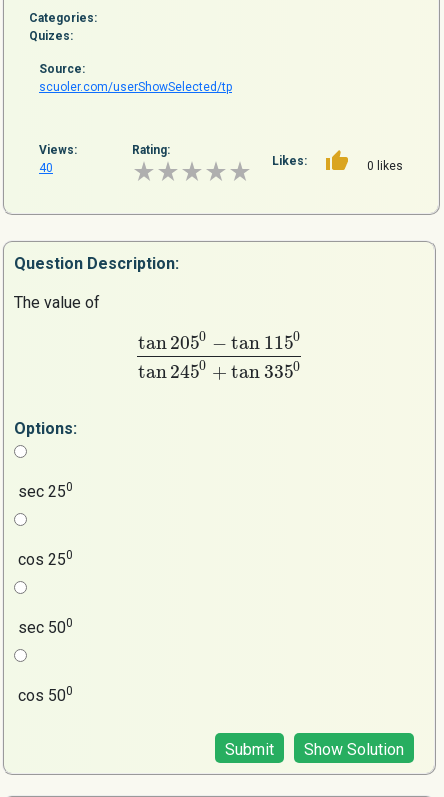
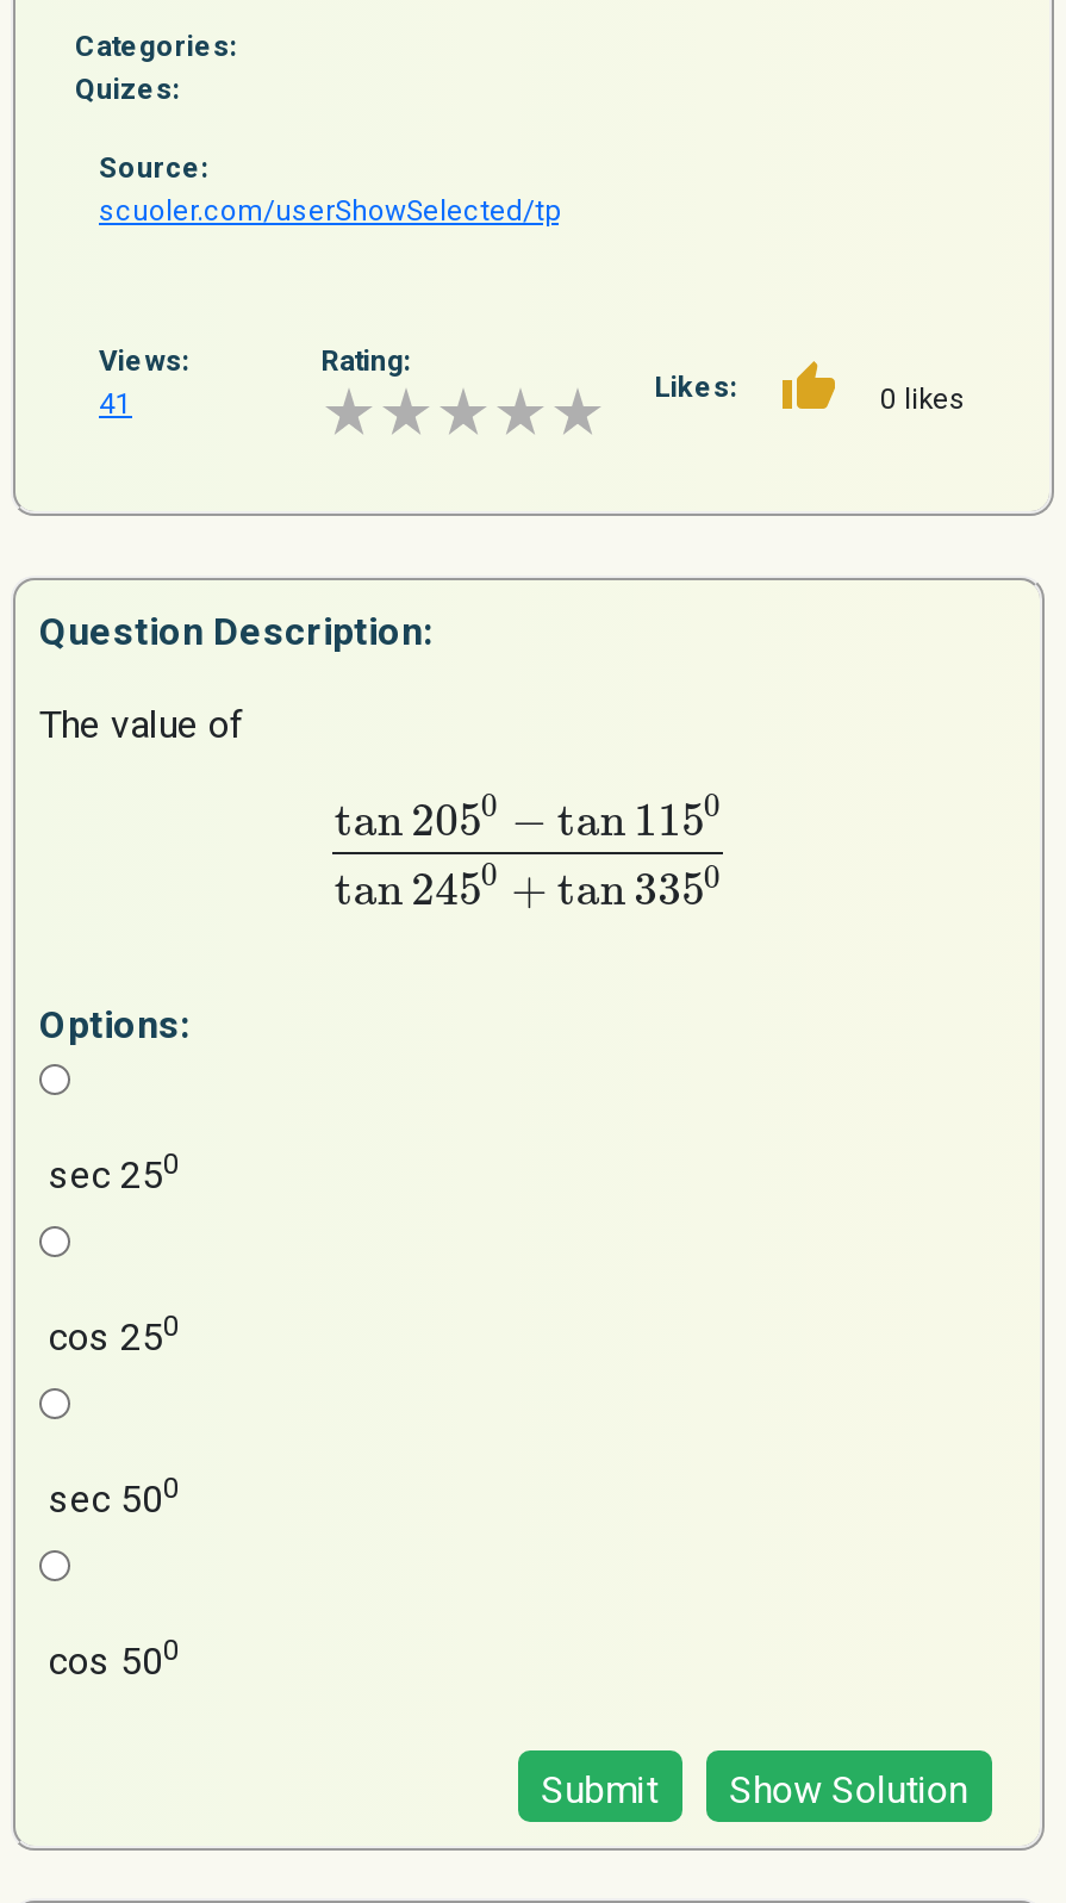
- 40
+ 41
